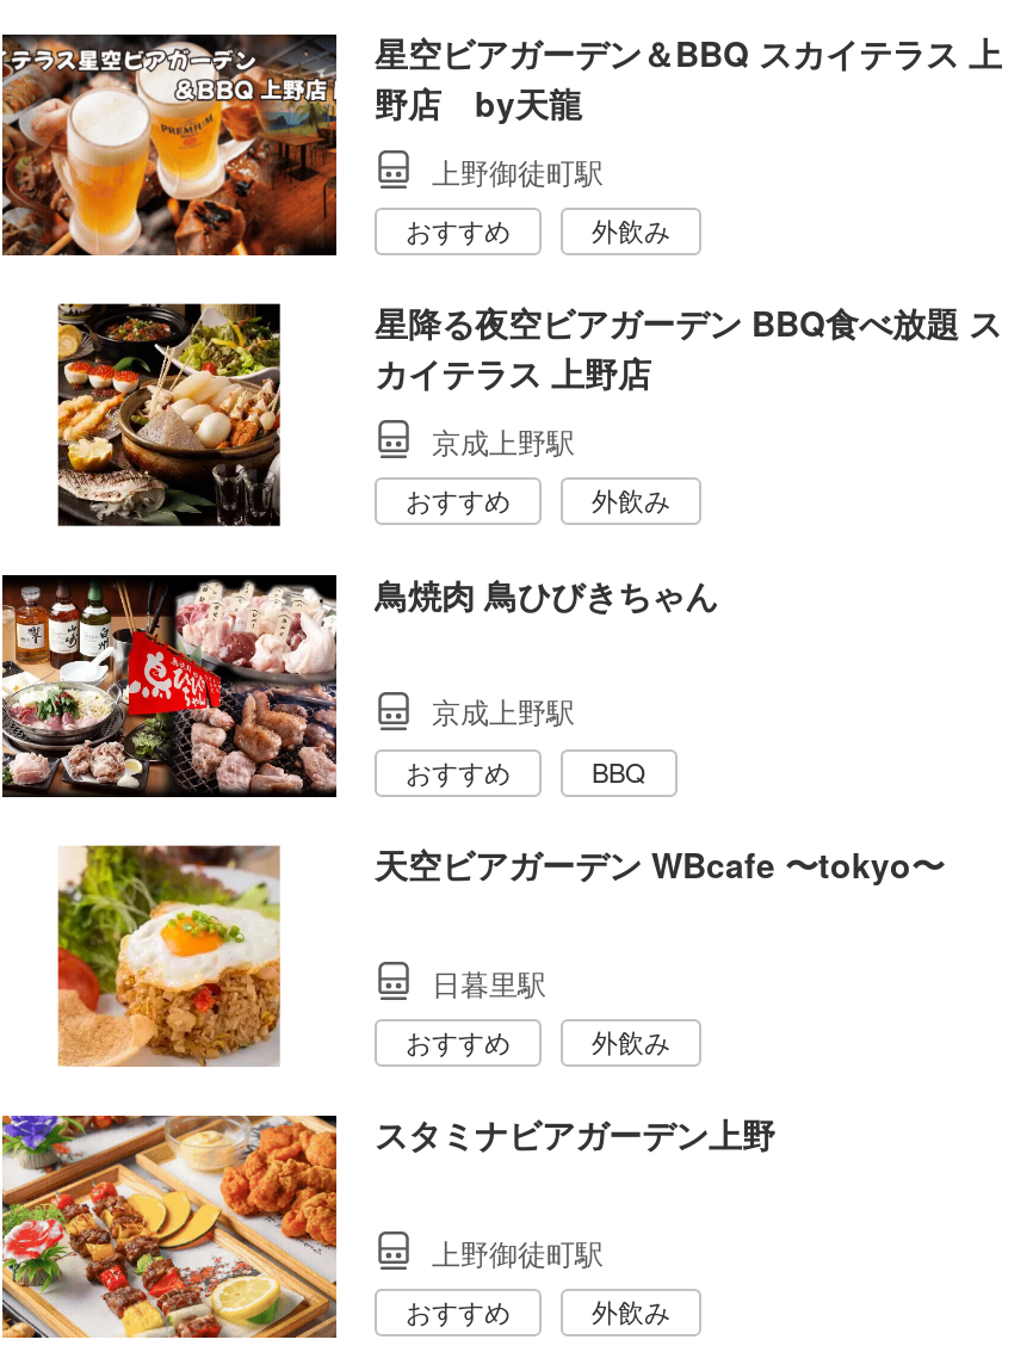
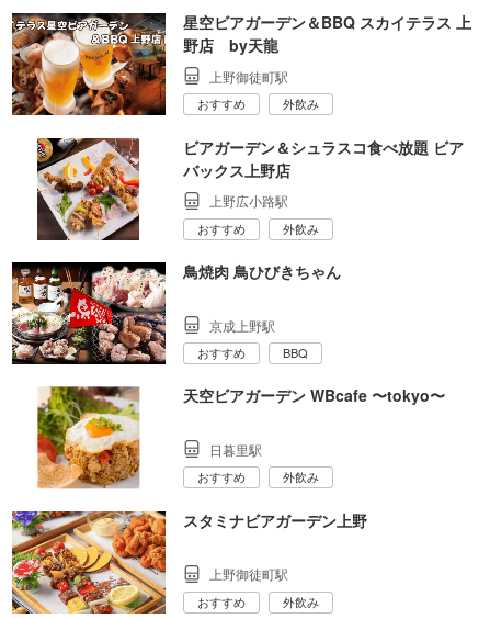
- [image]
- 星降る夜空ビアガーデン BBQ食べ放題 ス
- カイテラス 上野店
+ [image]
+ ビアガーデン＆シュラスコ食べ放題 ビア
+ バックス上野店

- 京成上野駅
+ 上野広小路駅
